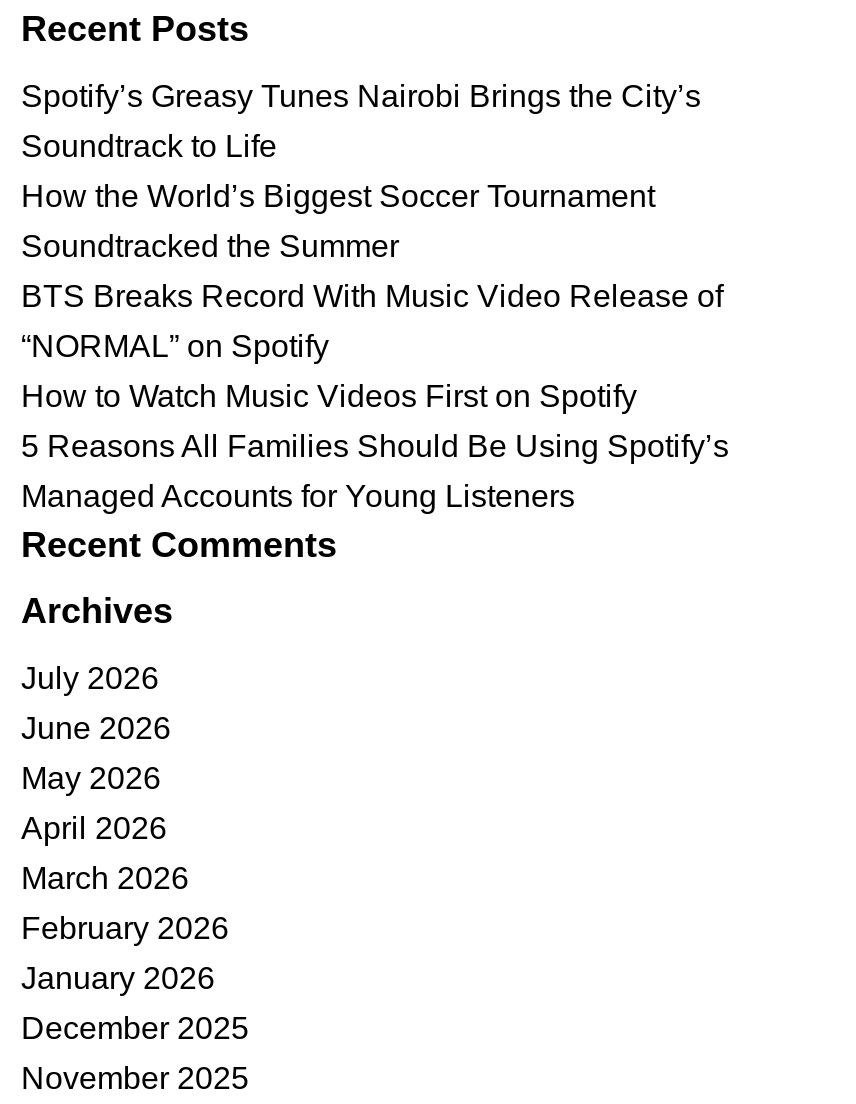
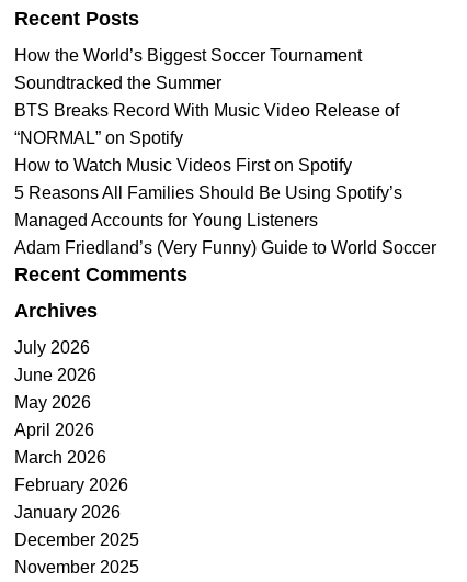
- Spotify’s Greasy Tunes Nairobi Brings the City’s
- Soundtrack to Life

moved up: How the World’s Biggest Soccer Tournament | Soundtracked the Summer | BTS Breaks Record With Music Video Release of | “NORMAL” on Spotify | How to Watch Music Videos First on Spotify | 5 Reasons All Families Should Be Using Spotify’s | Managed Accounts for Young Listeners

+ Adam Friedland’s (Very Funny) Guide to World Soccer
